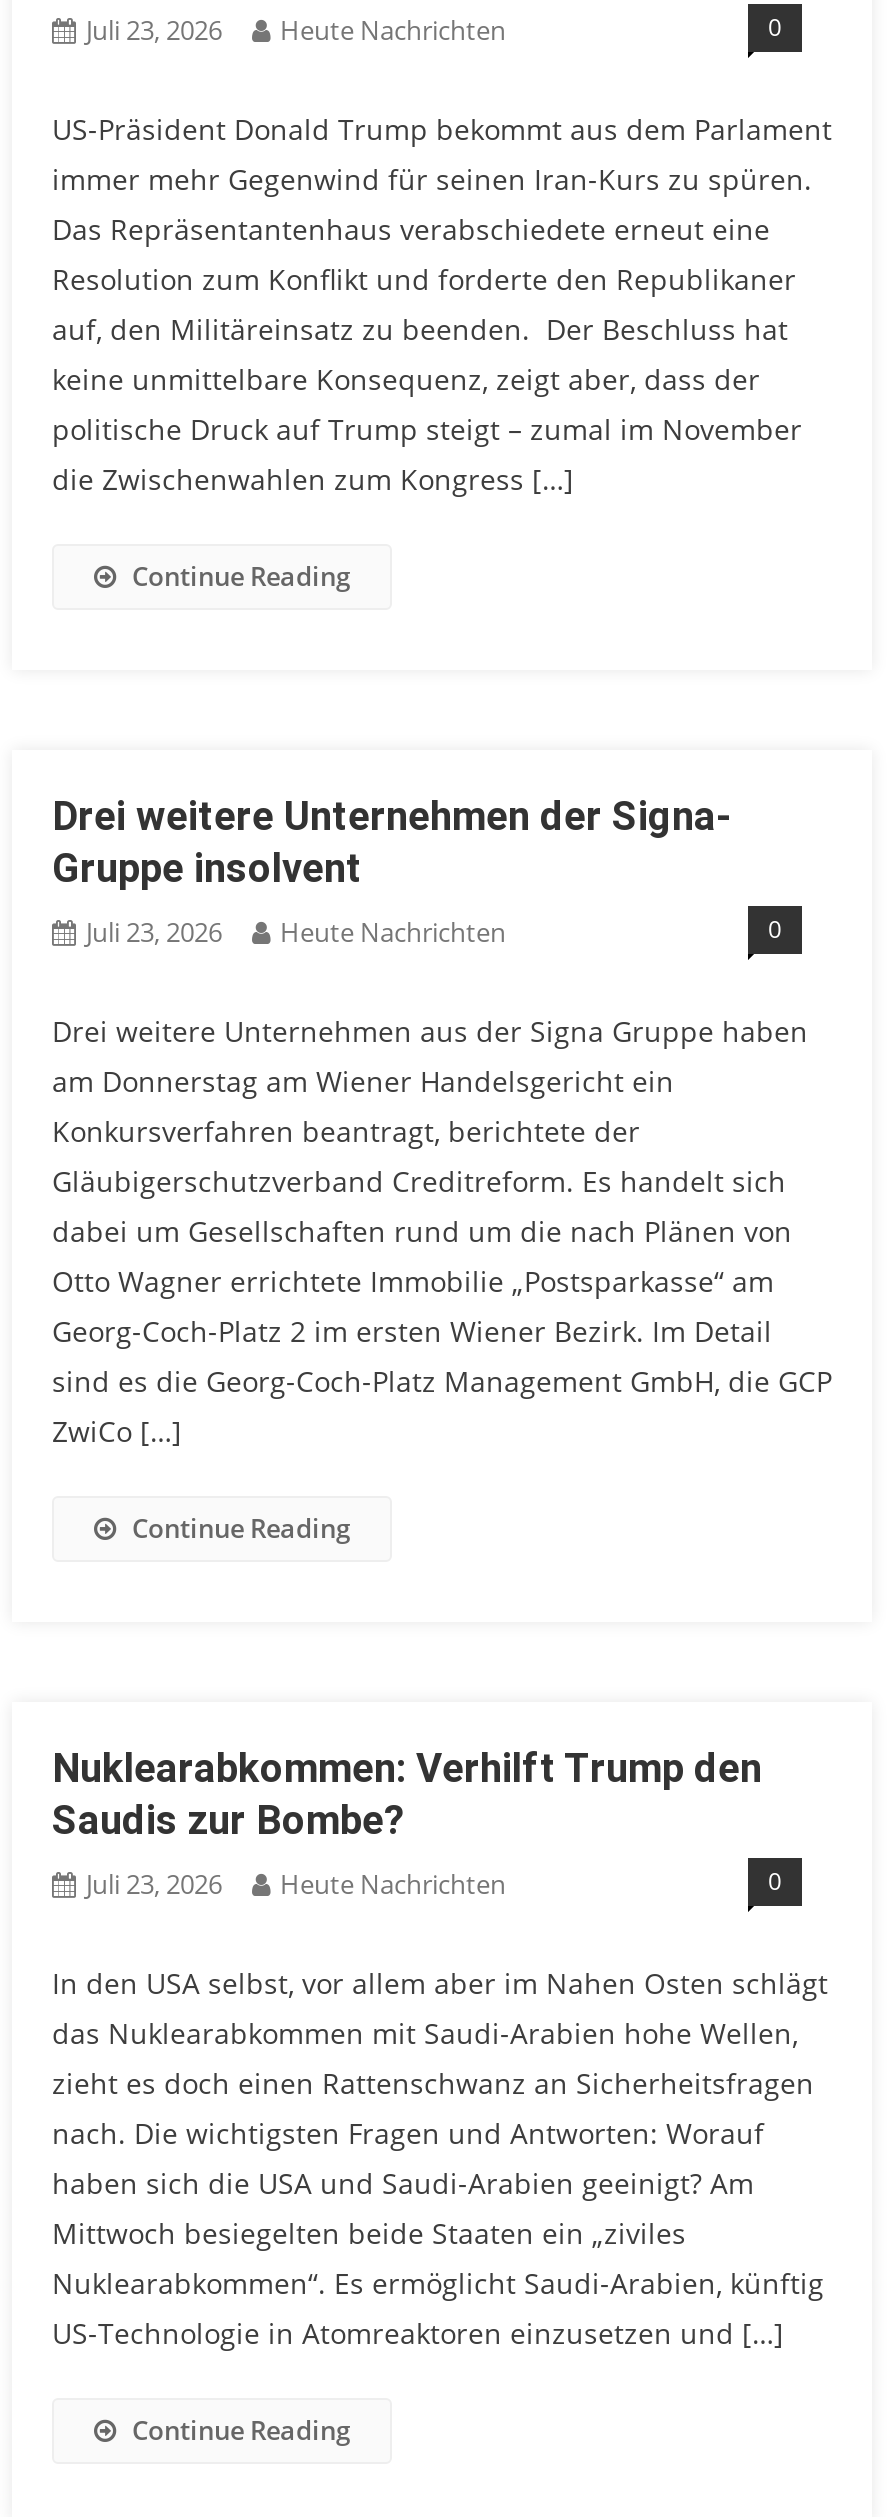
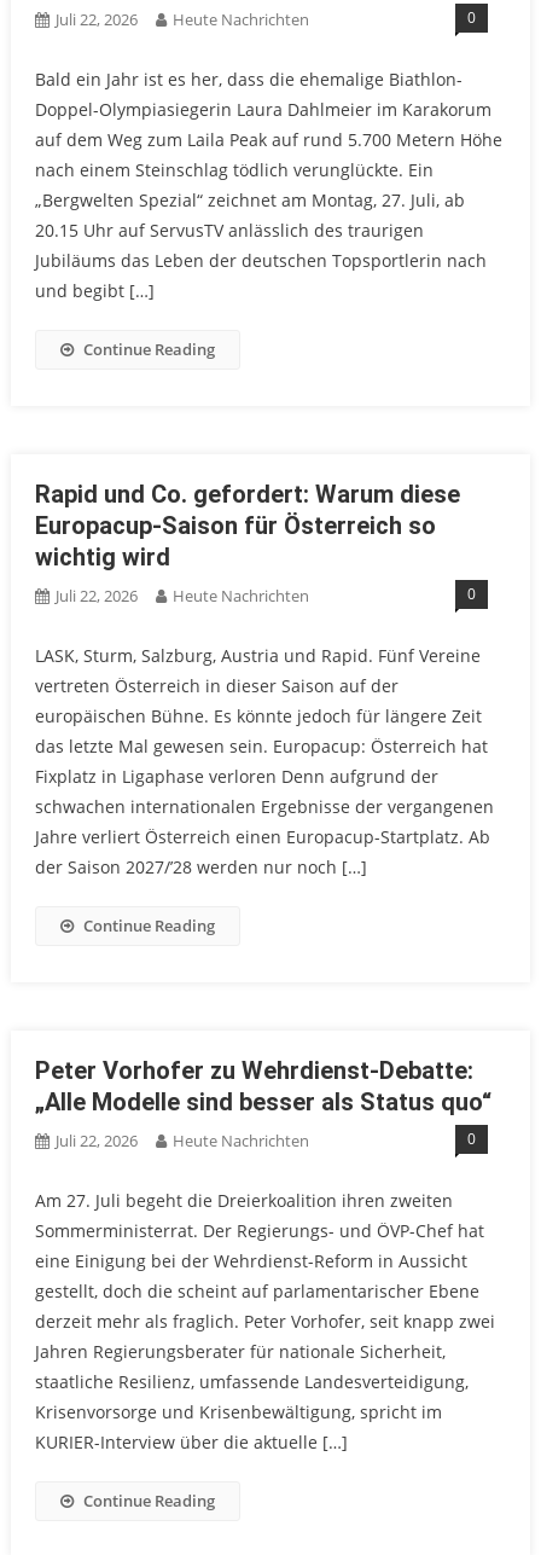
- Juli 23, 2026 Heute Nachrichten
+ Juli 22, 2026 Heute Nachrichten

- US-Präsident Donald Trump bekommt aus dem Parlament
- immer mehr Gegenwind für seinen Iran-Kurs zu spüren.
- Das Repräsentantenhaus verabschiedete erneut eine
- Resolution zum Konflikt und forderte den Republikaner
- auf, den Militäreinsatz zu beenden. Der Beschluss hat
- keine unmittelbare Konsequenz, zeigt aber, dass der
- politische Druck auf Trump steigt – zumal im November
- die Zwischenwahlen zum Kongress […]
+ Bald ein Jahr ist es her, dass die ehemalige Biathlon-
+ Doppel-Olympiasiegerin Laura Dahlmeier im Karakorum
+ auf dem Weg zum Laila Peak auf rund 5.700 Metern Höhe
+ nach einem Steinschlag tödlich verunglückte. Ein
+ „Bergwelten Spezial“ zeichnet am Montag, 27. Juli, ab
+ 20.15 Uhr auf ServusTV anlässlich des traurigen
+ Jubiläums das Leben der deutschen Topsportlerin nach
+ und begibt […]

- Drei weitere Unternehmen der Signa-
- Gruppe insolvent
+ Rapid und Co. gefordert: Warum diese
+ Europacup-Saison für Österreich so
+ wichtig wird

- Juli 23, 2026 Heute Nachrichten
+ Juli 22, 2026 Heute Nachrichten

- Drei weitere Unternehmen aus der Signa Gruppe haben
- am Donnerstag am Wiener Handelsgericht ein
- Konkursverfahren beantragt, berichtete der
- Gläubigerschutzverband Creditreform. Es handelt sich
- dabei um Gesellschaften rund um die nach Plänen von
- Otto Wagner errichtete Immobilie „Postsparkasse“ am
- Georg-Coch-Platz 2 im ersten Wiener Bezirk. Im Detail
- sind es die Georg-Coch-Platz Management GmbH, die GCP
- ZwiCo […]
+ LASK, Sturm, Salzburg, Austria und Rapid. Fünf Vereine
+ vertreten Österreich in dieser Saison auf der
+ europäischen Bühne. Es könnte jedoch für längere Zeit
+ das letzte Mal gewesen sein. Europacup: Österreich hat
+ Fixplatz in Ligaphase verloren Denn aufgrund der
+ schwachen internationalen Ergebnisse der vergangenen
+ Jahre verliert Österreich einen Europacup-Startplatz. Ab
+ der Saison 2027/’28 werden nur noch […]

- Nuklearabkommen: Verhilft Trump den
- Saudis zur Bombe?
+ Peter Vorhofer zu Wehrdienst-Debatte:
+ „Alle Modelle sind besser als Status quo“

- Juli 23, 2026 Heute Nachrichten
+ Juli 22, 2026 Heute Nachrichten

- In den USA selbst, vor allem aber im Nahen Osten schlägt
- das Nuklearabkommen mit Saudi-Arabien hohe Wellen,
- zieht es doch einen Rattenschwanz an Sicherheitsfragen
- nach. Die wichtigsten Fragen und Antworten: Worauf
- haben sich die USA und Saudi-Arabien geeinigt? Am
- Mittwoch besiegelten beide Staaten ein „ziviles
- Nuklearabkommen“. Es ermöglicht Saudi-Arabien, künftig
- US-Technologie in Atomreaktoren einzusetzen und […]
+ Am 27. Juli begeht die Dreierkoalition ihren zweiten
+ Sommerministerrat. Der Regierungs- und ÖVP-Chef hat
+ eine Einigung bei der Wehrdienst-Reform in Aussicht
+ gestellt, doch die scheint auf parlamentarischer Ebene
+ derzeit mehr als fraglich. Peter Vorhofer, seit knapp zwei
+ Jahren Regierungsberater für nationale Sicherheit,
+ staatliche Resilienz, umfassende Landesverteidigung,
+ Krisenvorsorge und Krisenbewältigung, spricht im
+ KURIER-Interview über die aktuelle […]
